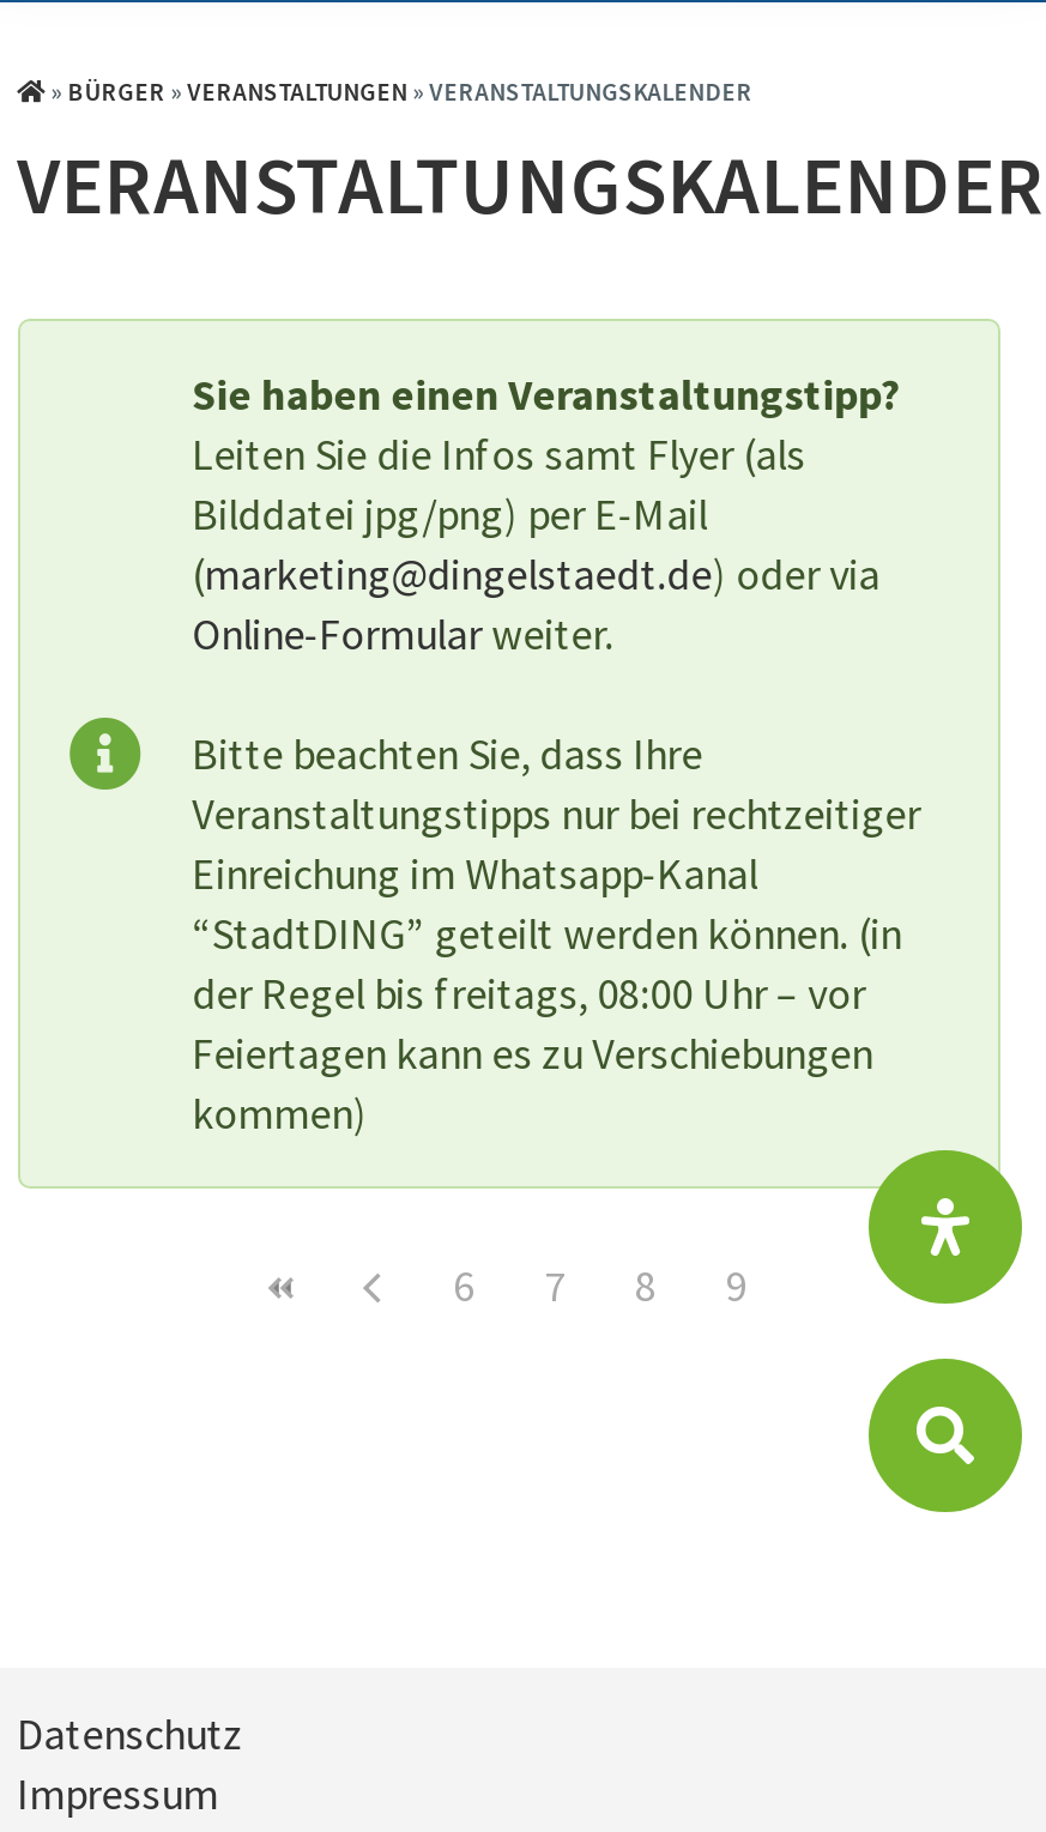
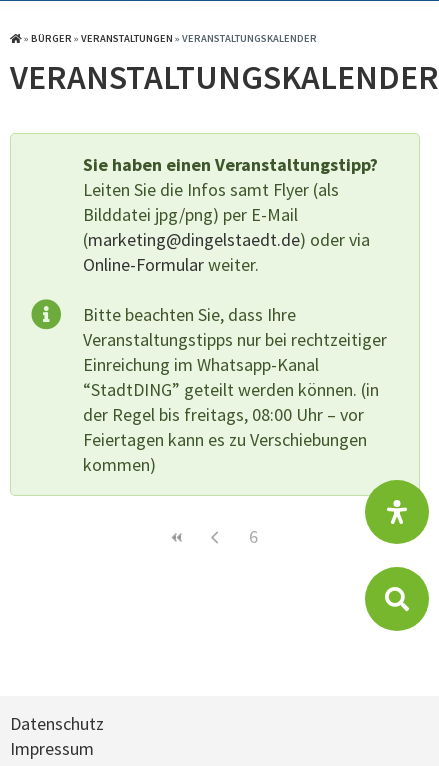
- 7
- 8
- 9
